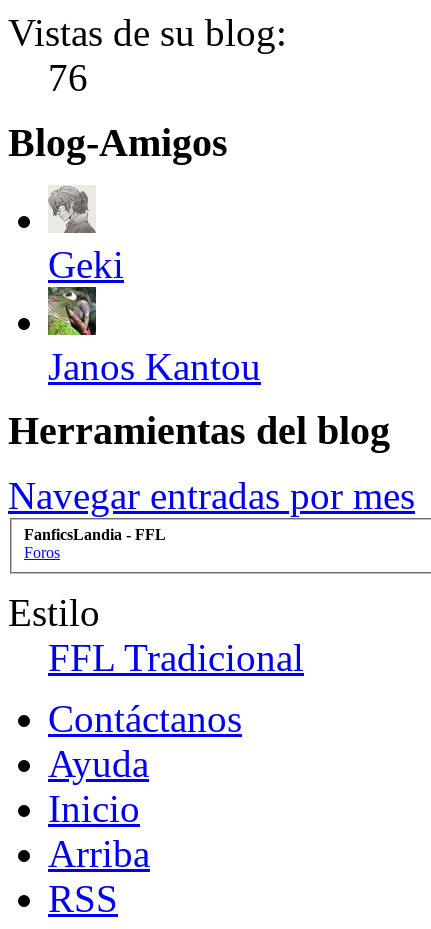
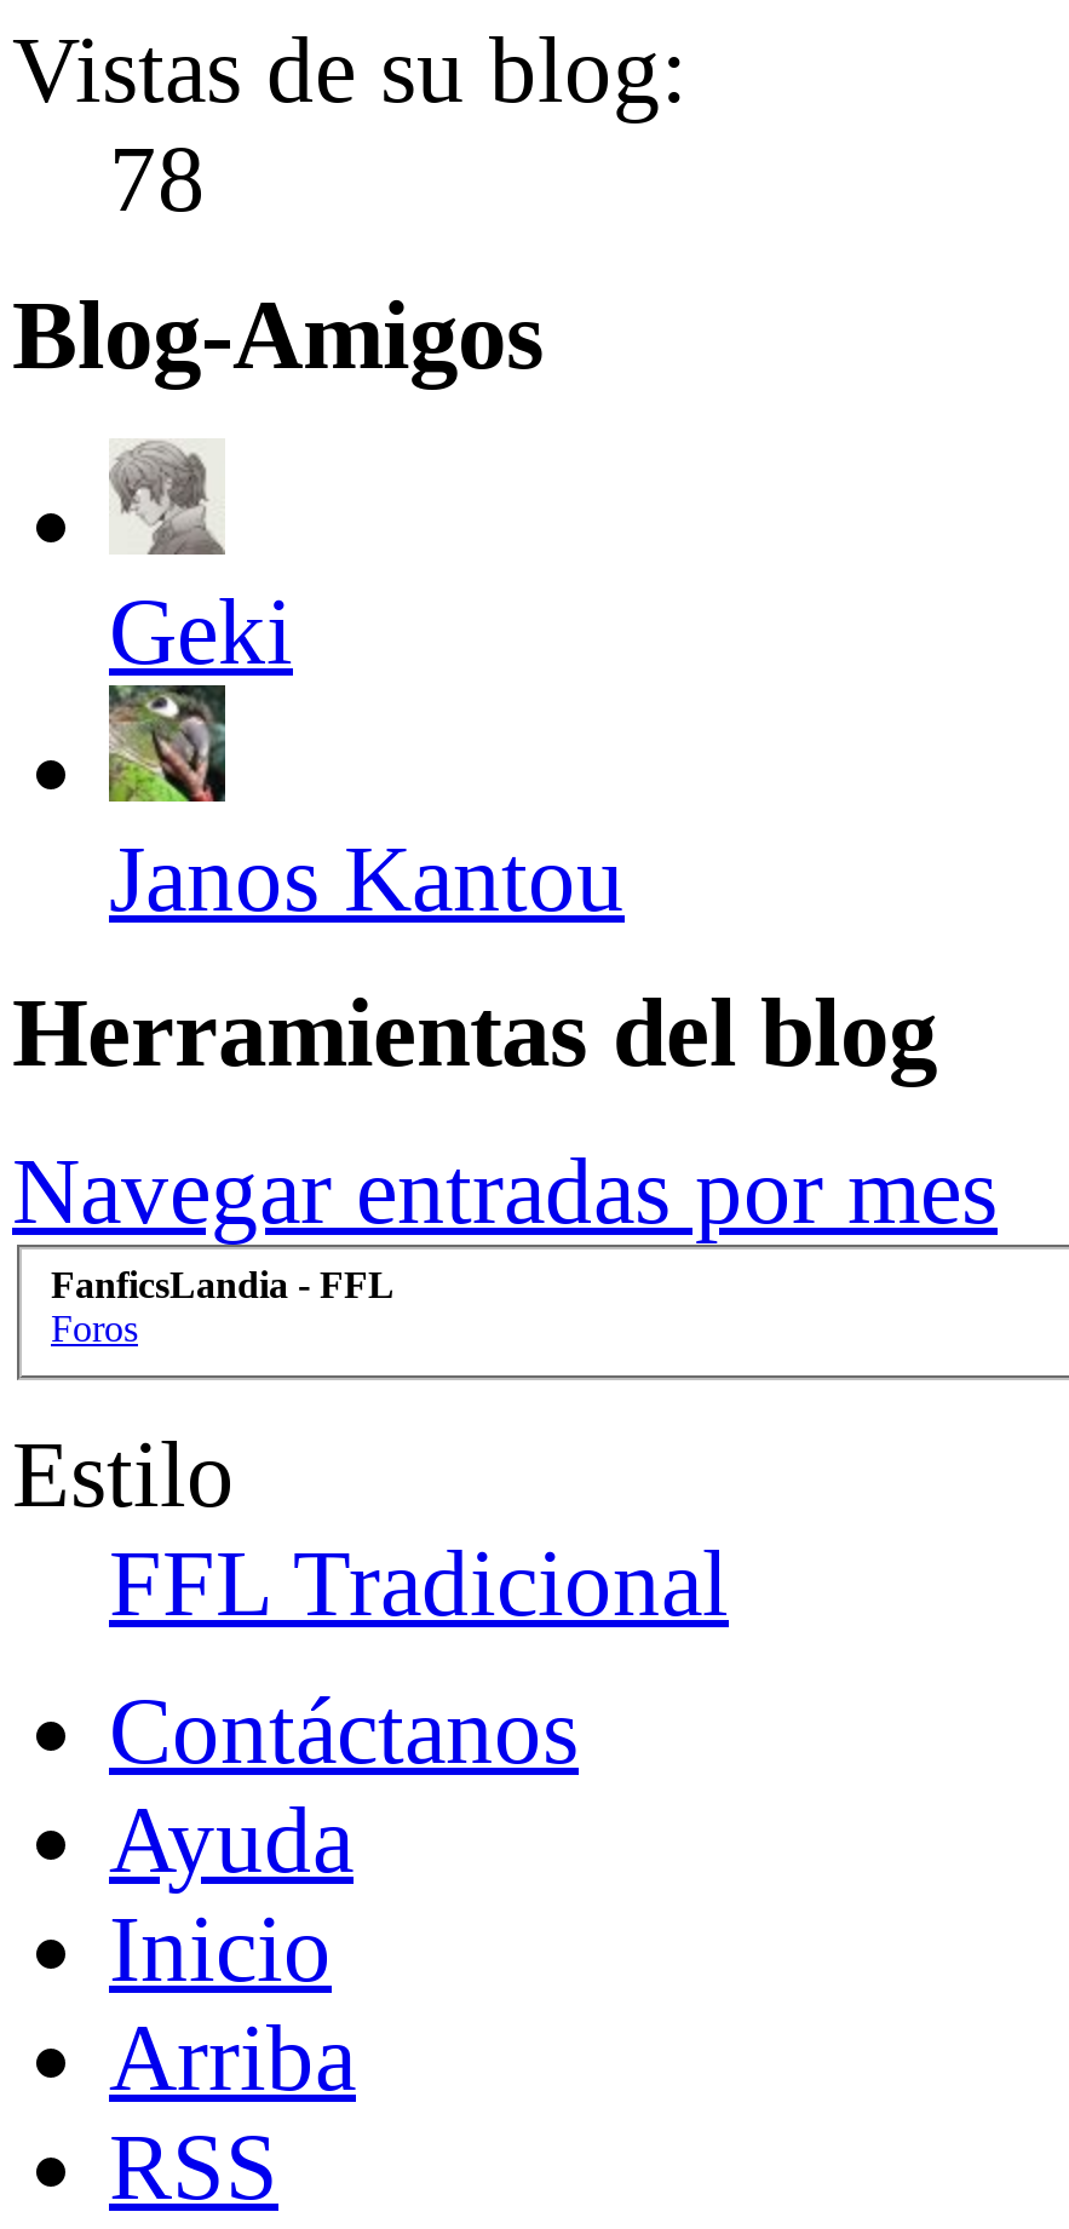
- 76
+ 78
